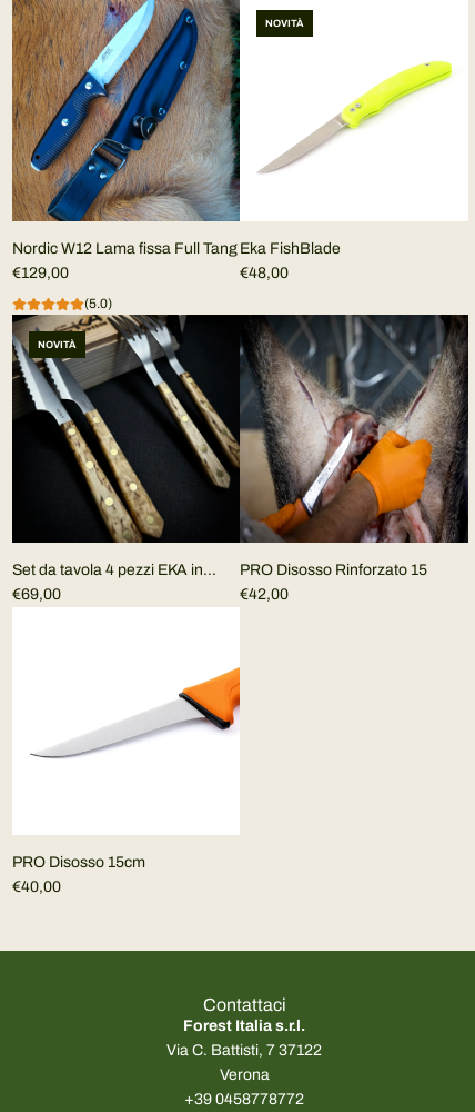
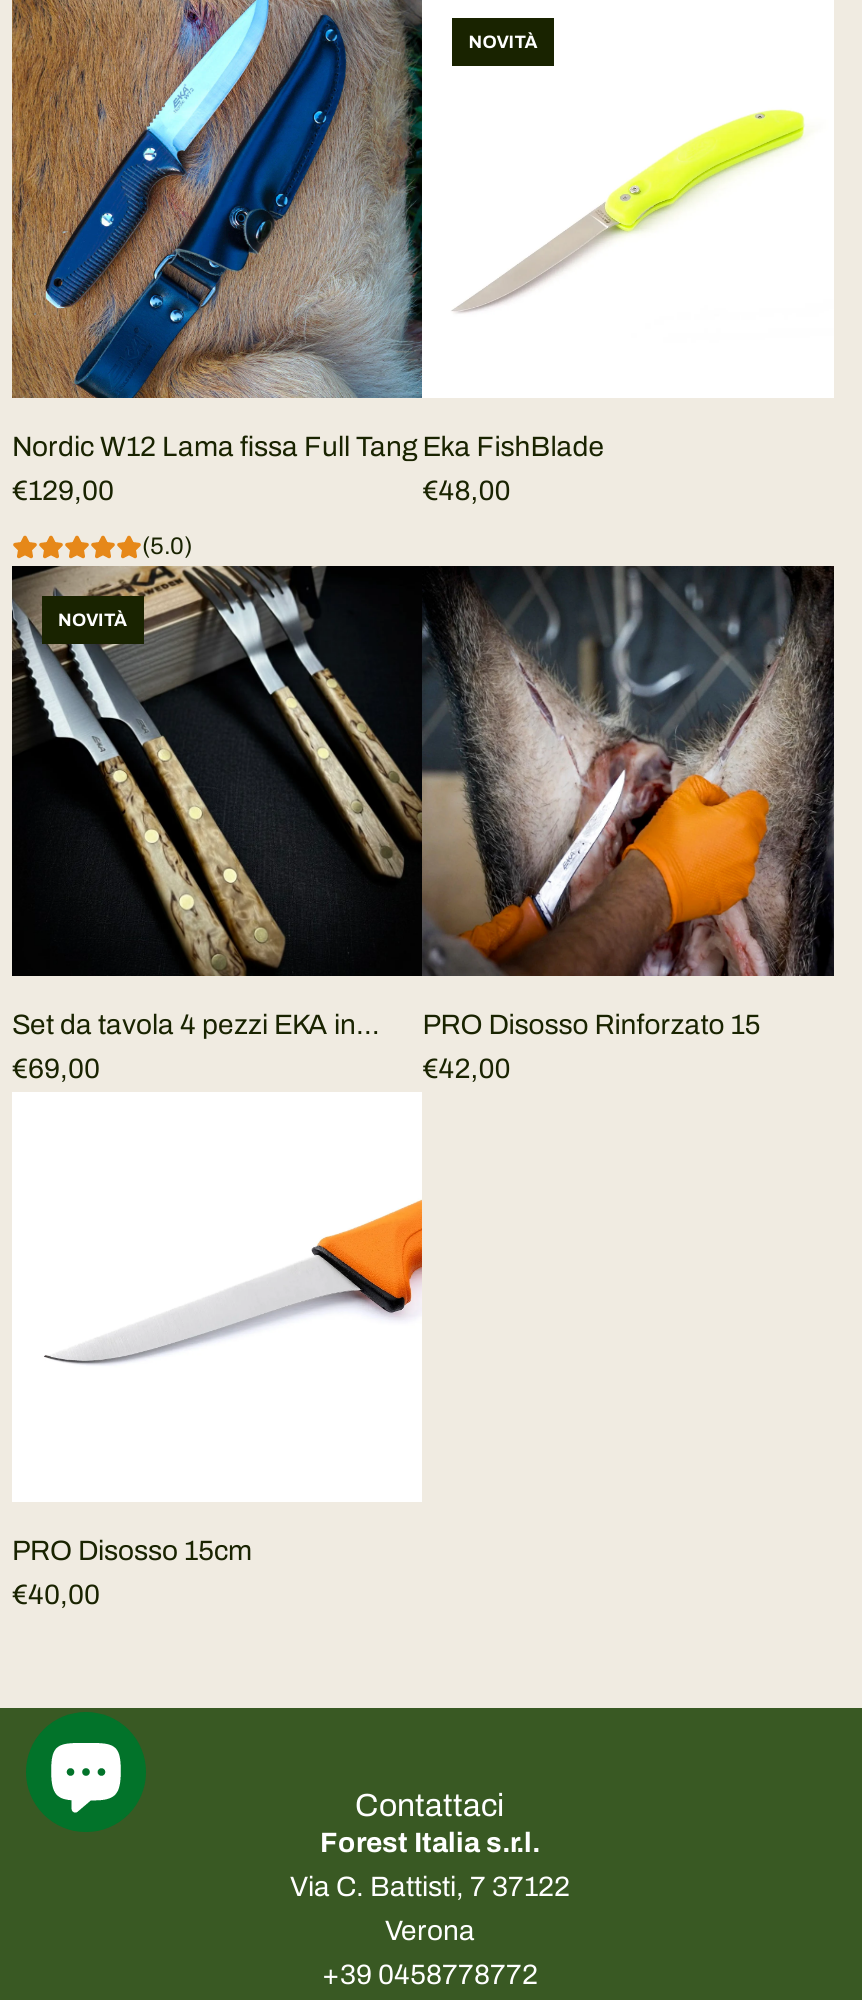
+ [image]
